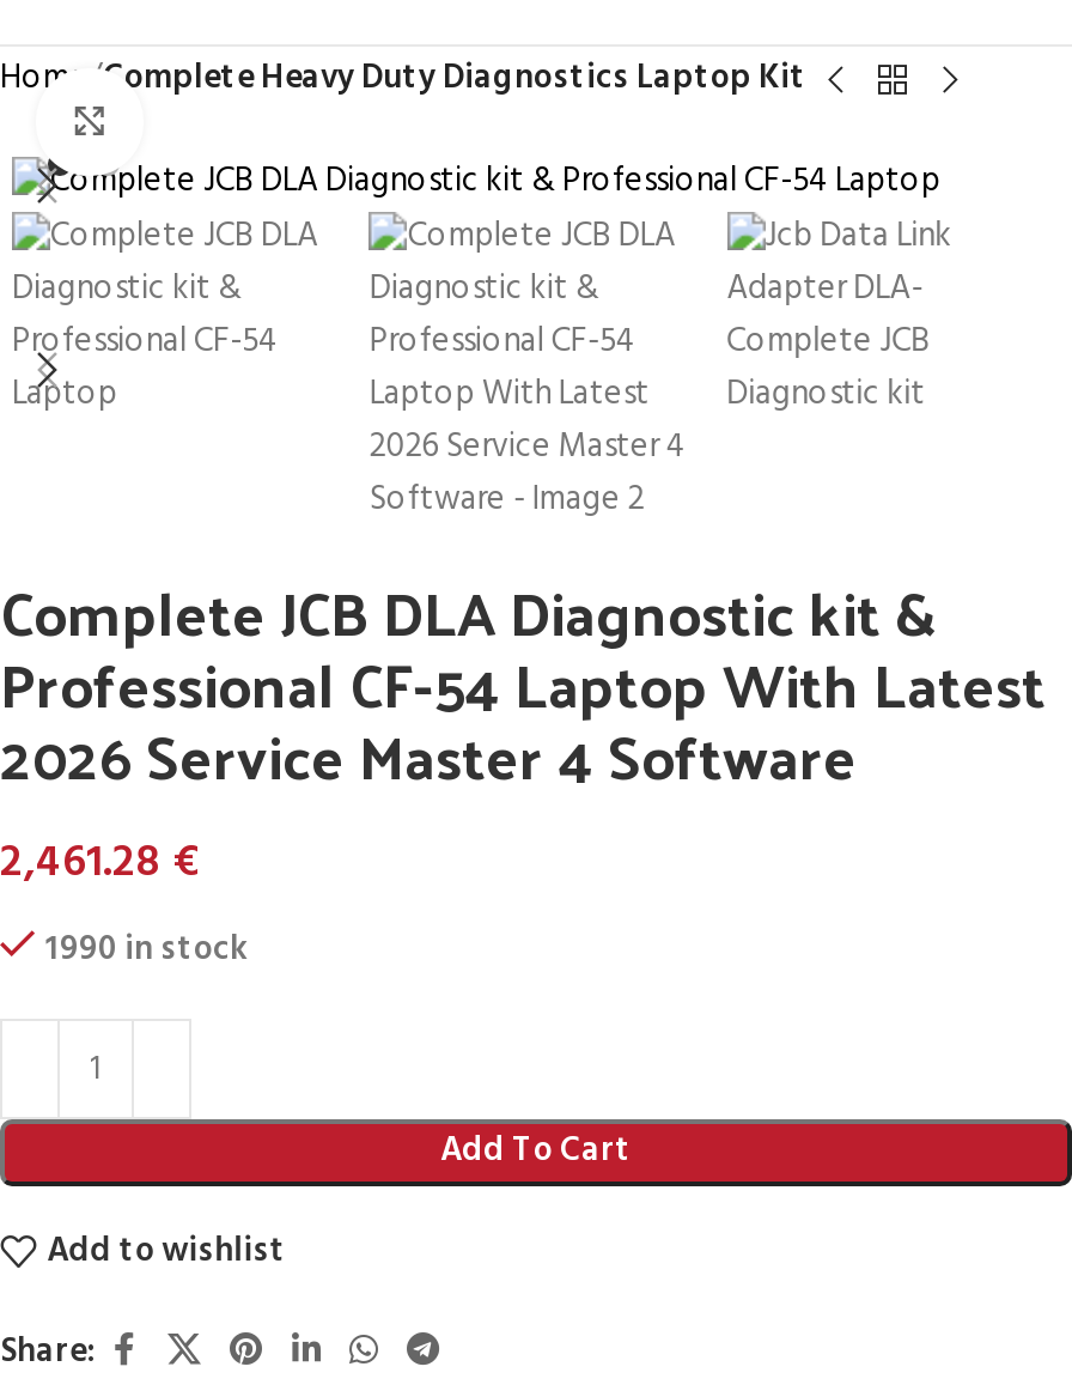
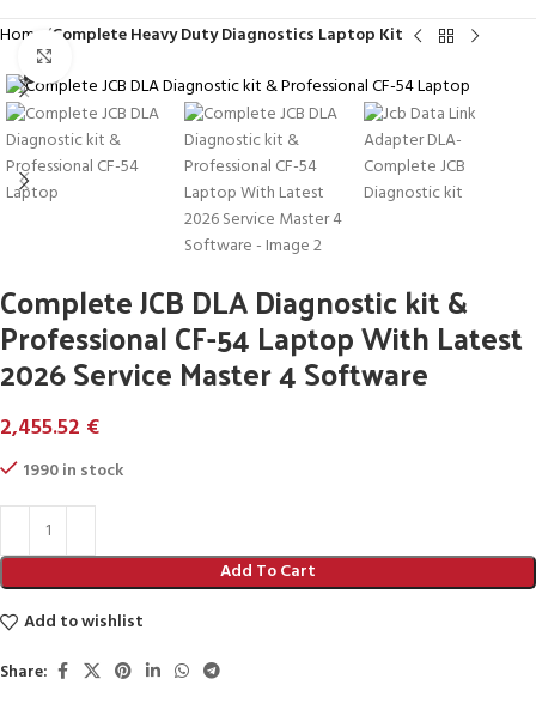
- 2,461.28 €
+ 2,455.52 €
